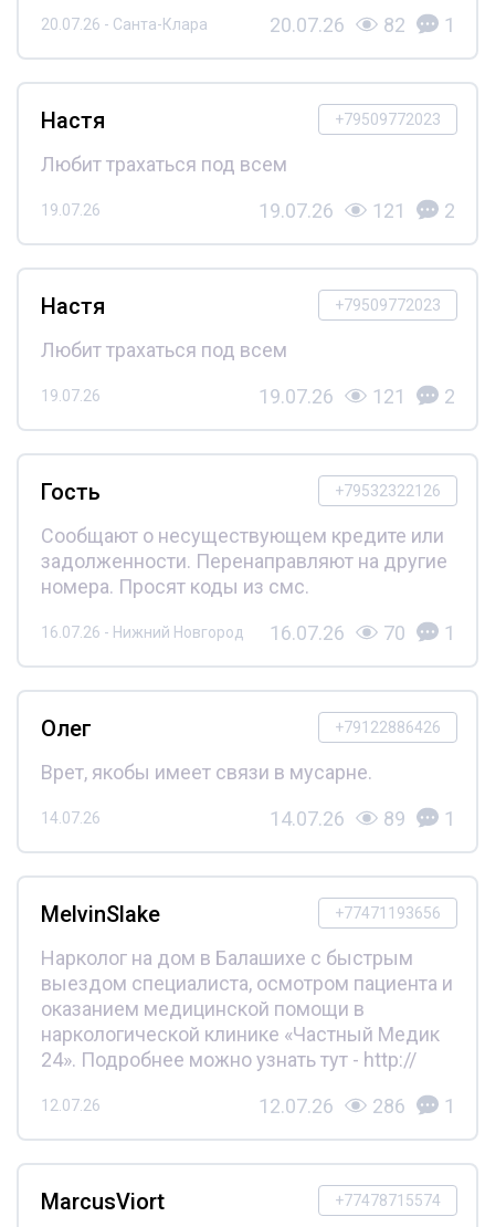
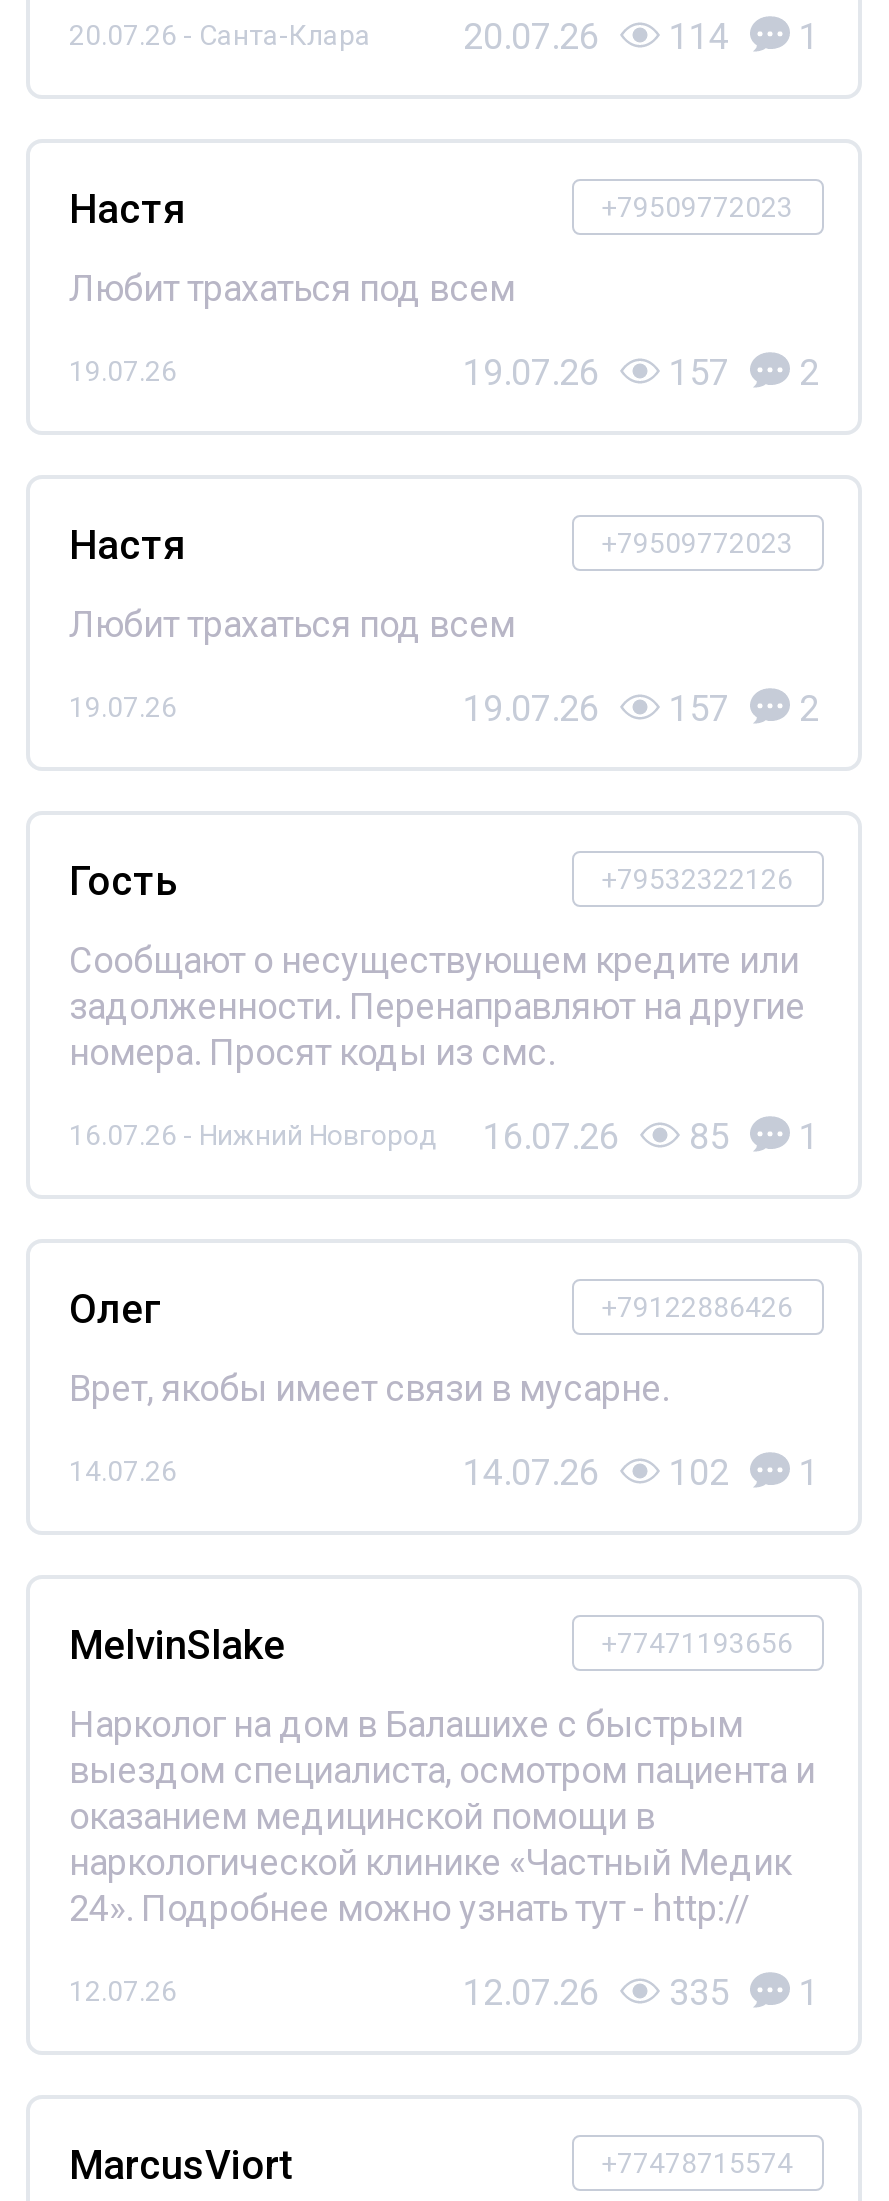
- 20.07.26 82 1
+ 20.07.26 114 1

- 19.07.26 121 2
+ 19.07.26 157 2

- 19.07.26 121 2
+ 19.07.26 157 2

- 16.07.26 - Нижний Новгород 16.07.26 70 1
+ 16.07.26 - Нижний Новгород 16.07.26 85 1

- 14.07.26 89 1
+ 14.07.26 102 1

- 12.07.26 286 1
+ 12.07.26 335 1
